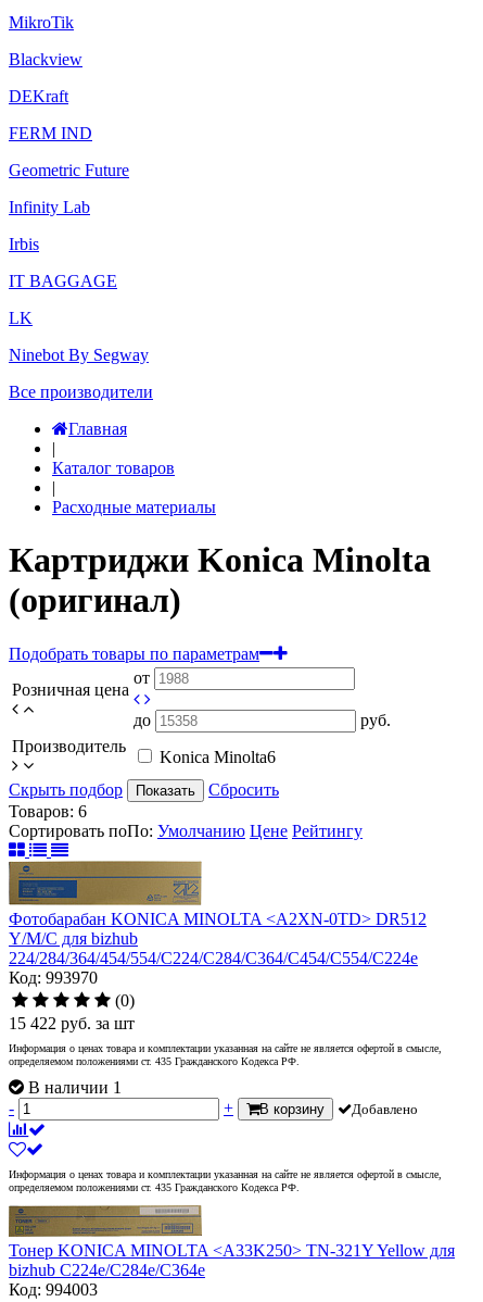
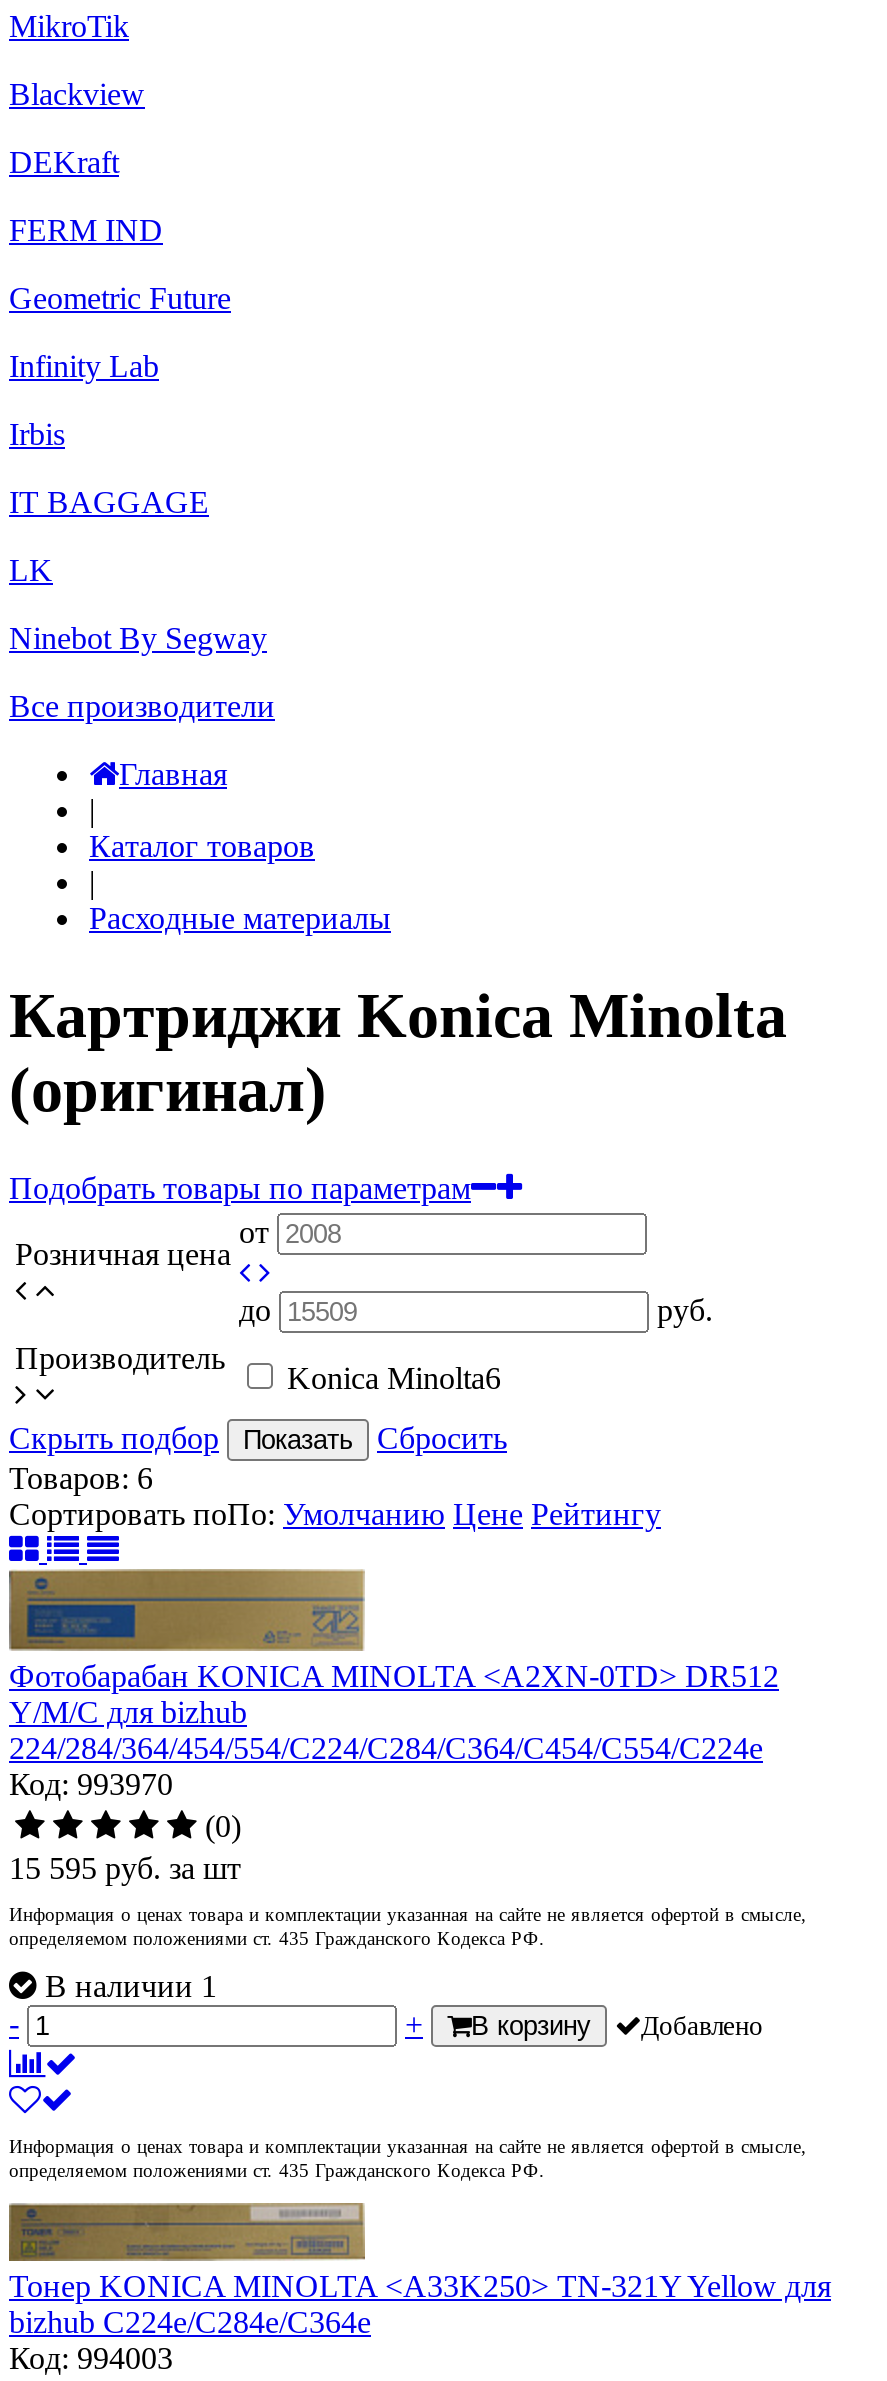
- 15 422 руб. за шт
+ 15 595 руб. за шт
